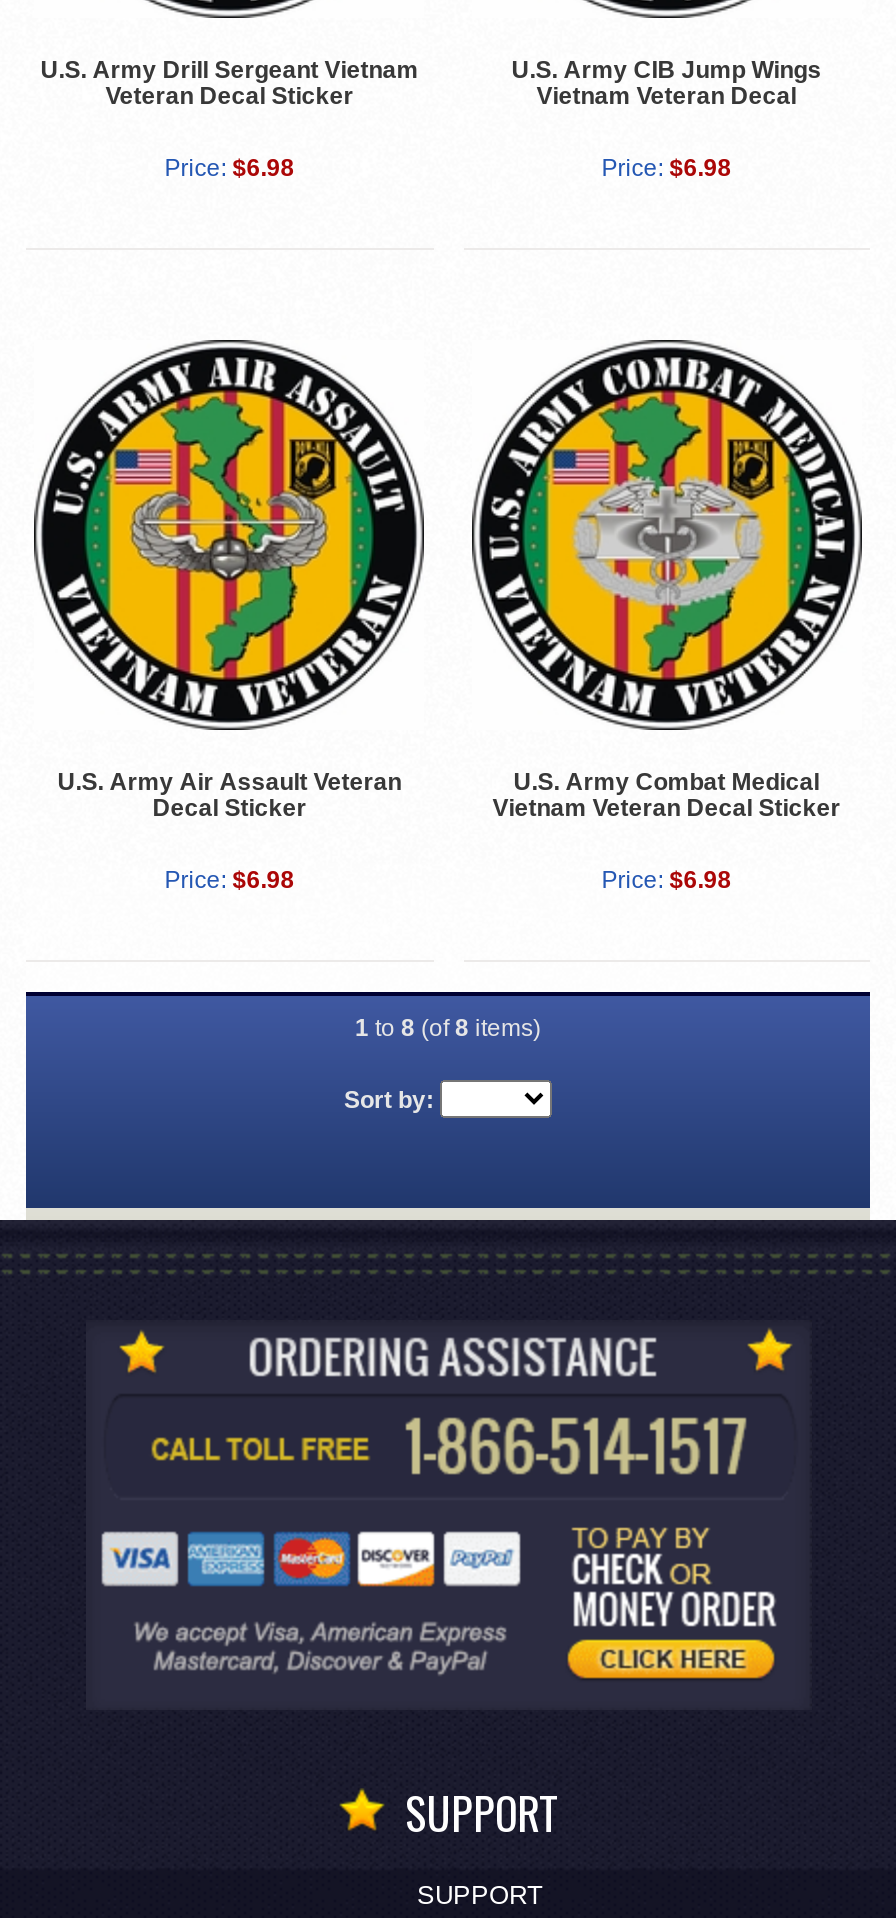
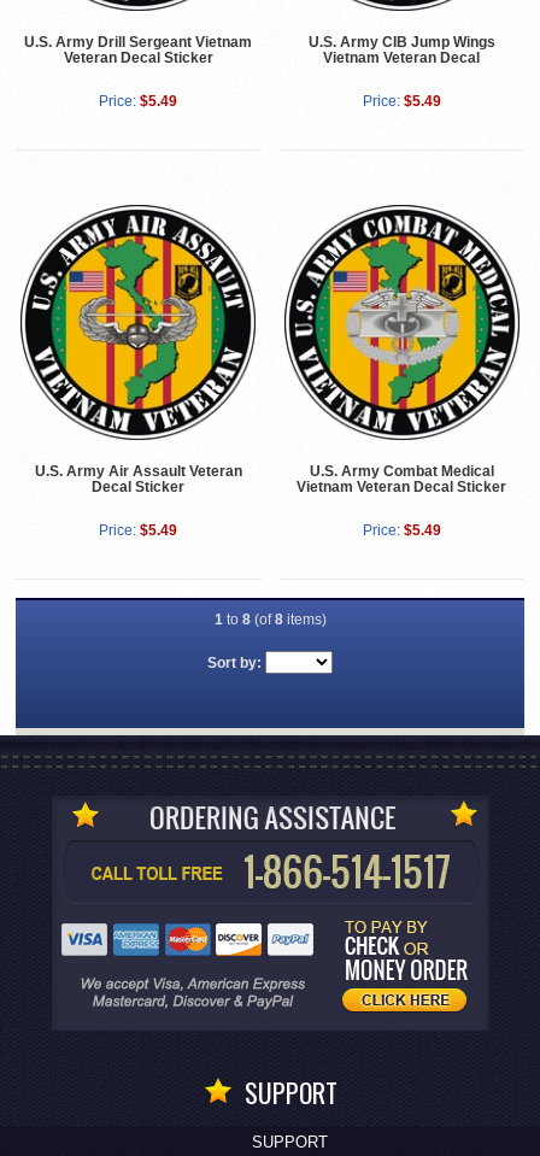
- Price: $6.98
+ Price: $5.49

- Price: $6.98
+ Price: $5.49

- Price: $6.98
+ Price: $5.49

- Price: $6.98
+ Price: $5.49
